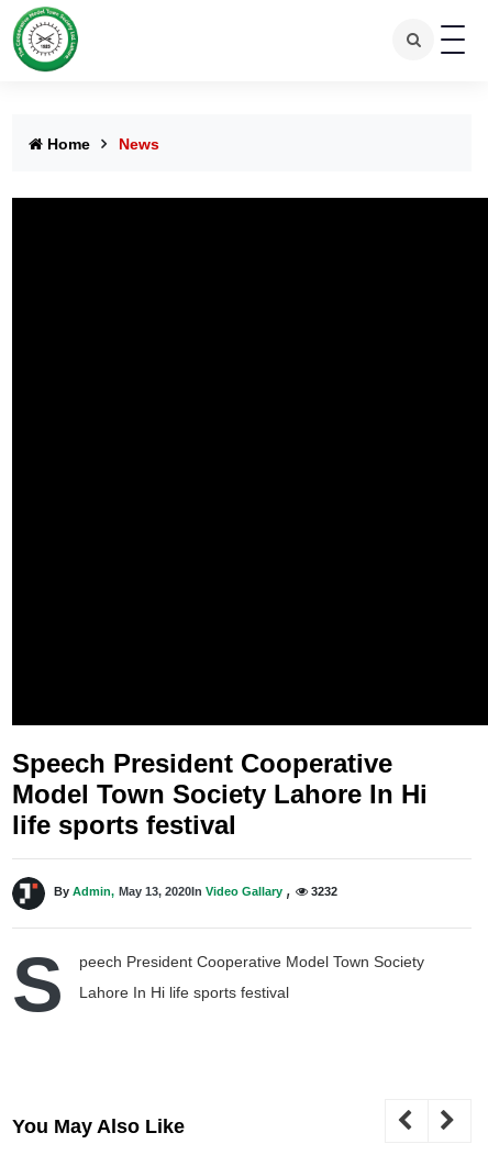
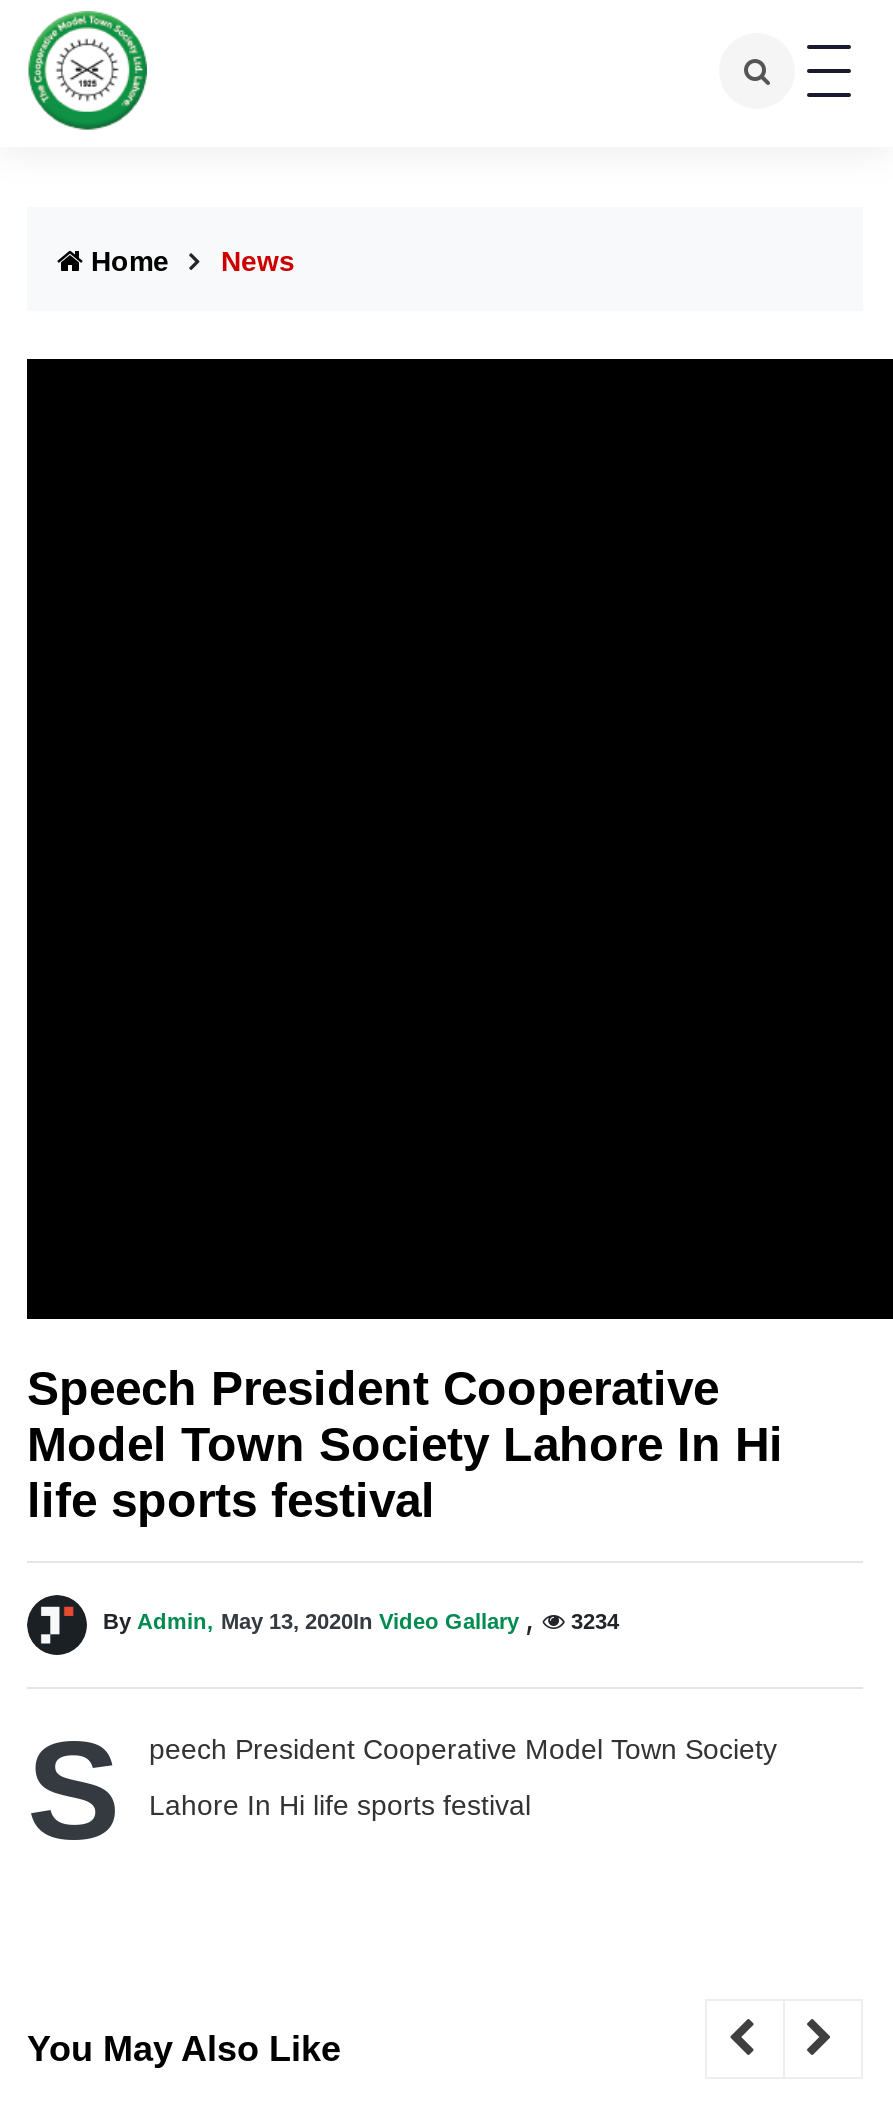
- By Admin, May 13, 2020In Video Gallary, 3232
+ By Admin, May 13, 2020In Video Gallary, 3234
